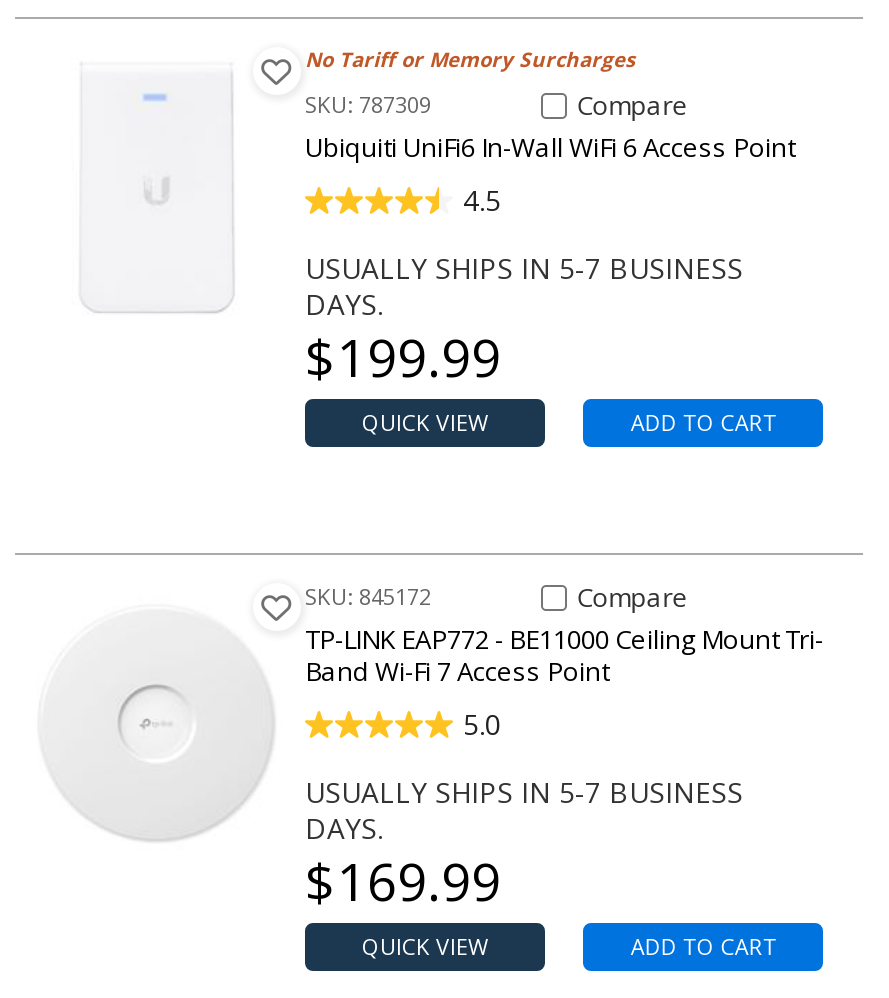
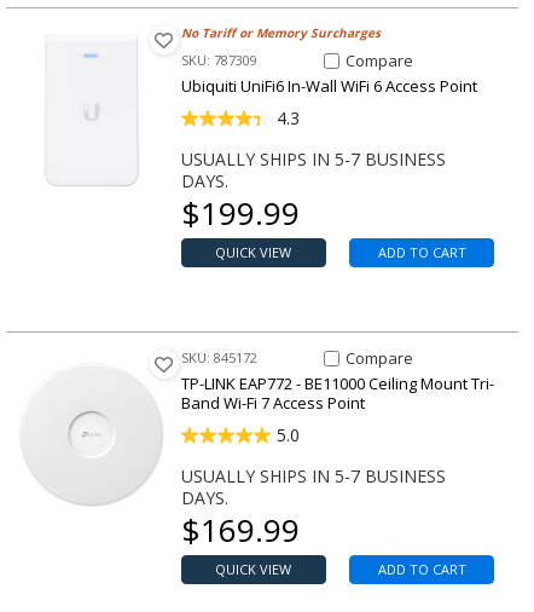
- 4.5
+ 4.3
